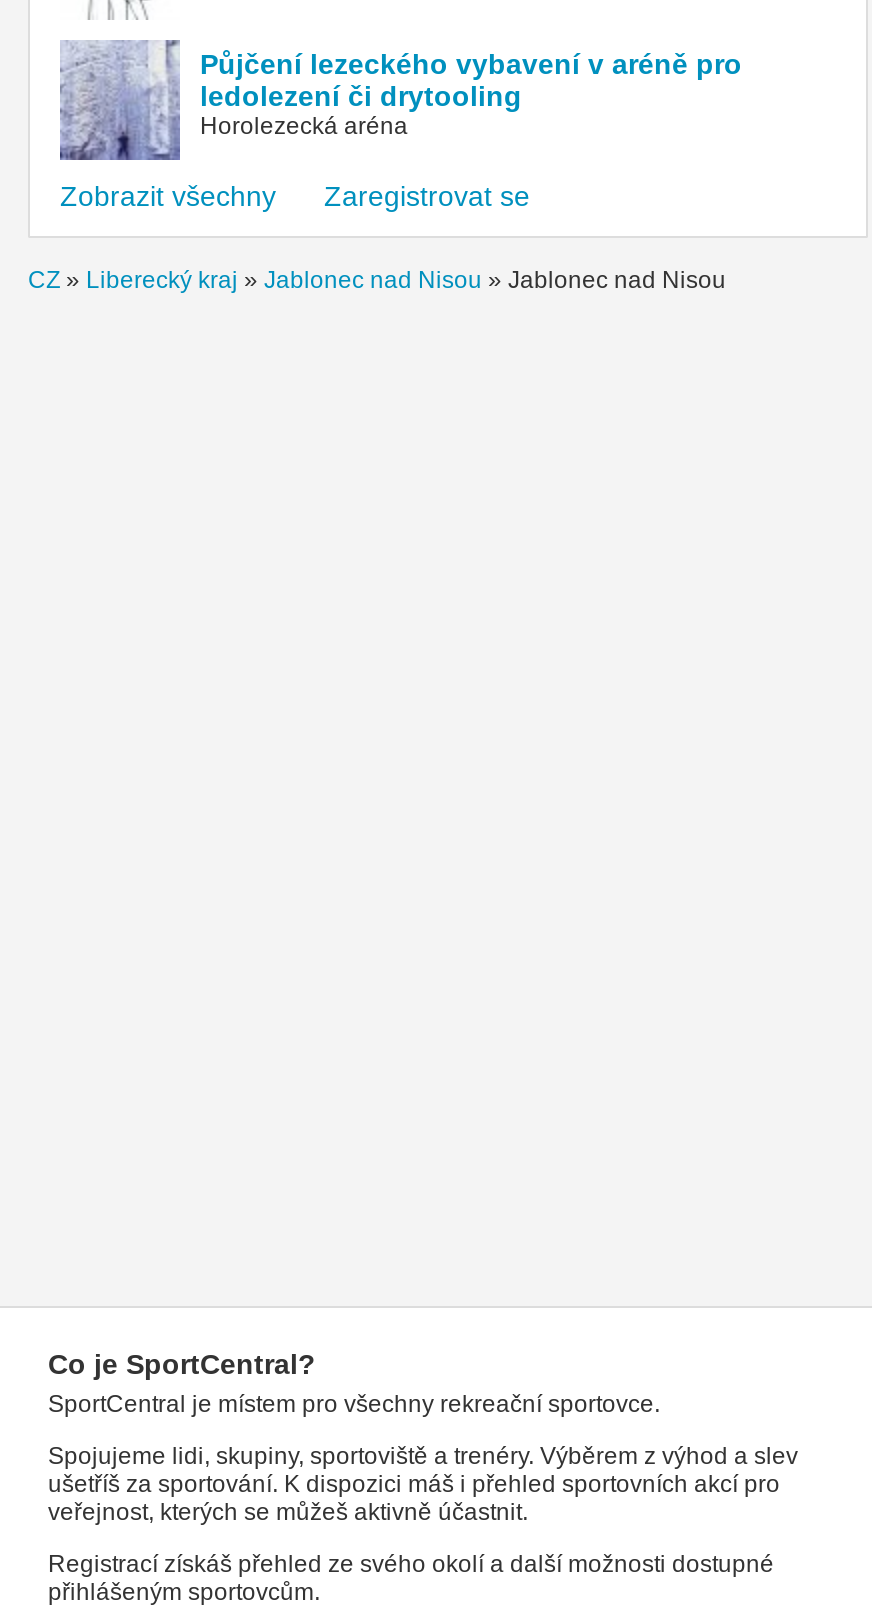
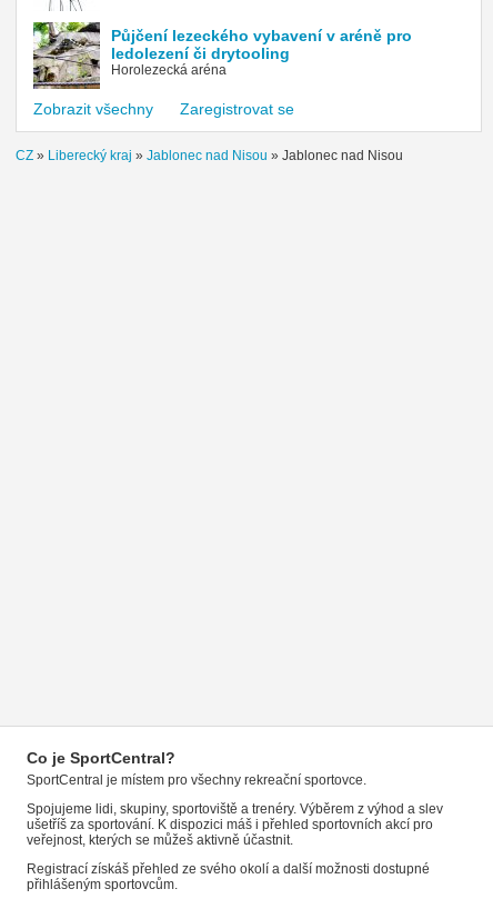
- [image]
+ [image]
